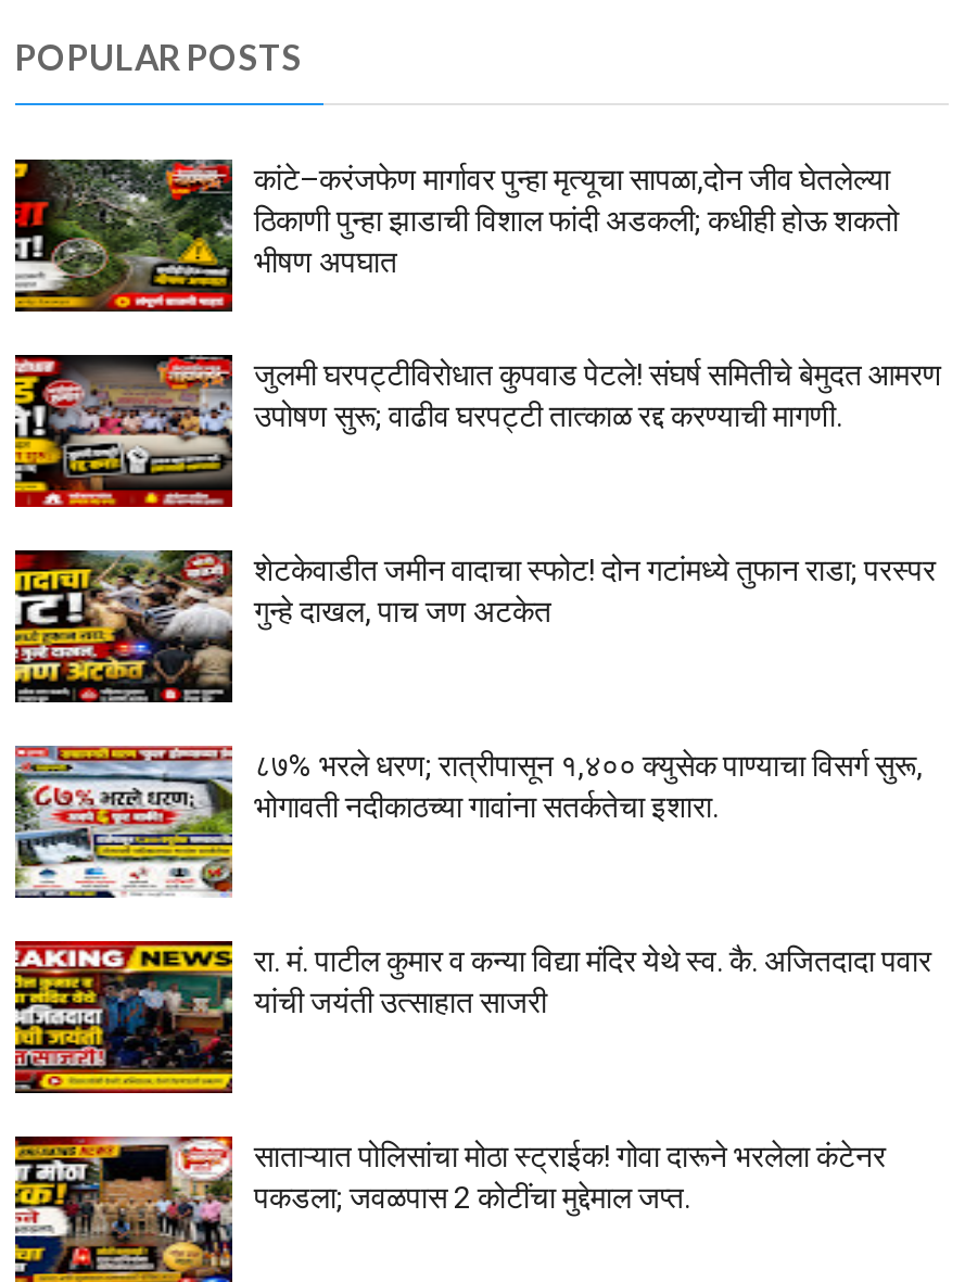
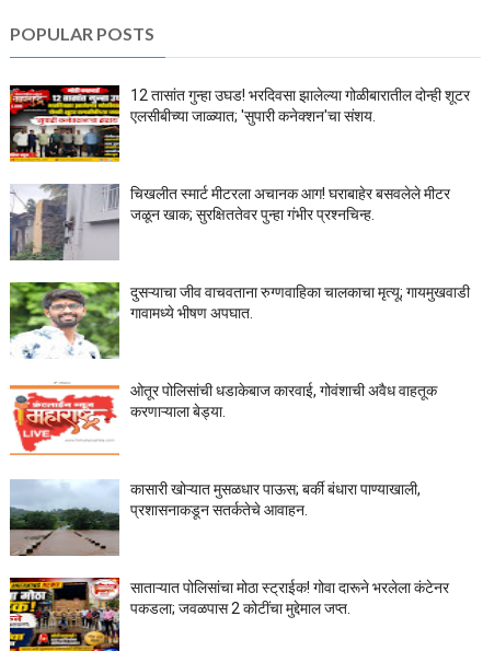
- [image]
- कांटे–करंजफेण मार्गावर पुन्हा मृत्यूचा सापळा,दोन जीव घेतलेल्या
- ठिकाणी पुन्हा झाडाची विशाल फांदी अडकली; कधीही होऊ शकतो
- भीषण अपघात
+ [image]
+ 12 तासांत गुन्हा उघड! भरदिवसा झालेल्या गोळीबारातील दोन्ही शूटर
+ एलसीबीच्या जाळ्यात; 'सुपारी कनेक्शन'चा संशय.

- [image]
- जुलमी घरपट्टीविरोधात कुपवाड पेटले! संघर्ष समितीचे बेमुदत आमरण
- उपोषण सुरू; वाढीव घरपट्टी तात्काळ रद्द करण्याची मागणी.
+ [image]
+ चिखलीत स्मार्ट मीटरला अचानक आग! घराबाहेर बसवलेले मीटर
+ जळून खाक; सुरक्षिततेवर पुन्हा गंभीर प्रश्नचिन्ह.

- [image]
- शेटकेवाडीत जमीन वादाचा स्फोट! दोन गटांमध्ये तुफान राडा; परस्पर
- गुन्हे दाखल, पाच जण अटकेत
+ [image]
+ दुसऱ्याचा जीव वाचवताना रुग्णवाहिका चालकाचा मृत्यू; गायमुखवाडी
+ गावामध्ये भीषण अपघात.

- [image]
- ८७% भरले धरण; रात्रीपासून १,४०० क्युसेक पाण्याचा विसर्ग सुरू,
- भोगावती नदीकाठच्या गावांना सतर्कतेचा इशारा.
+ [image]
+ ओतूर पोलिसांची धडाकेबाज कारवाई, गोवंशाची अवैध वाहतूक
+ करणाऱ्याला बेड्या.

- [image]
- रा. मं. पाटील कुमार व कन्या विद्या मंदिर येथे स्व. कै. अजितदादा पवार
- यांची जयंती उत्साहात साजरी
+ [image]
+ कासारी खोऱ्यात मुसळधार पाऊस; बर्की बंधारा पाण्याखाली,
+ प्रशासनाकडून सतर्कतेचे आवाहन.
